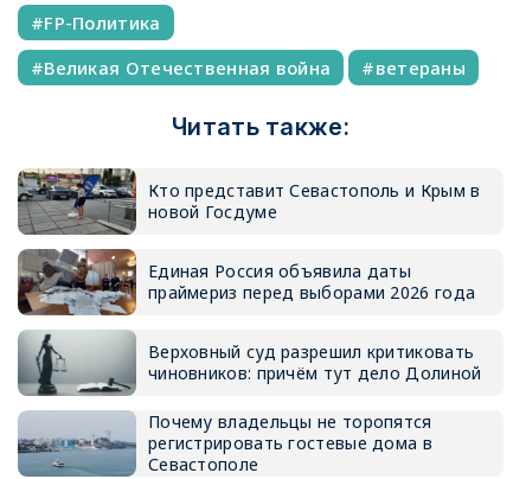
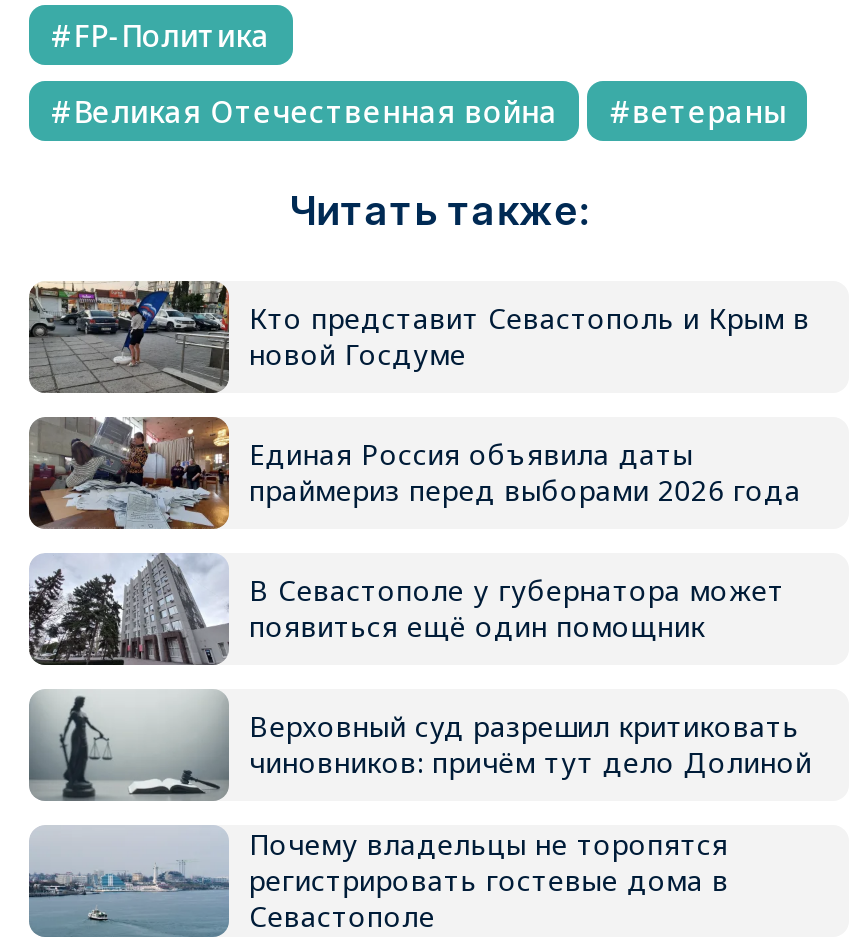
+ [image]
+ В Севастополе у губернатора может
+ появиться ещё один помощник
